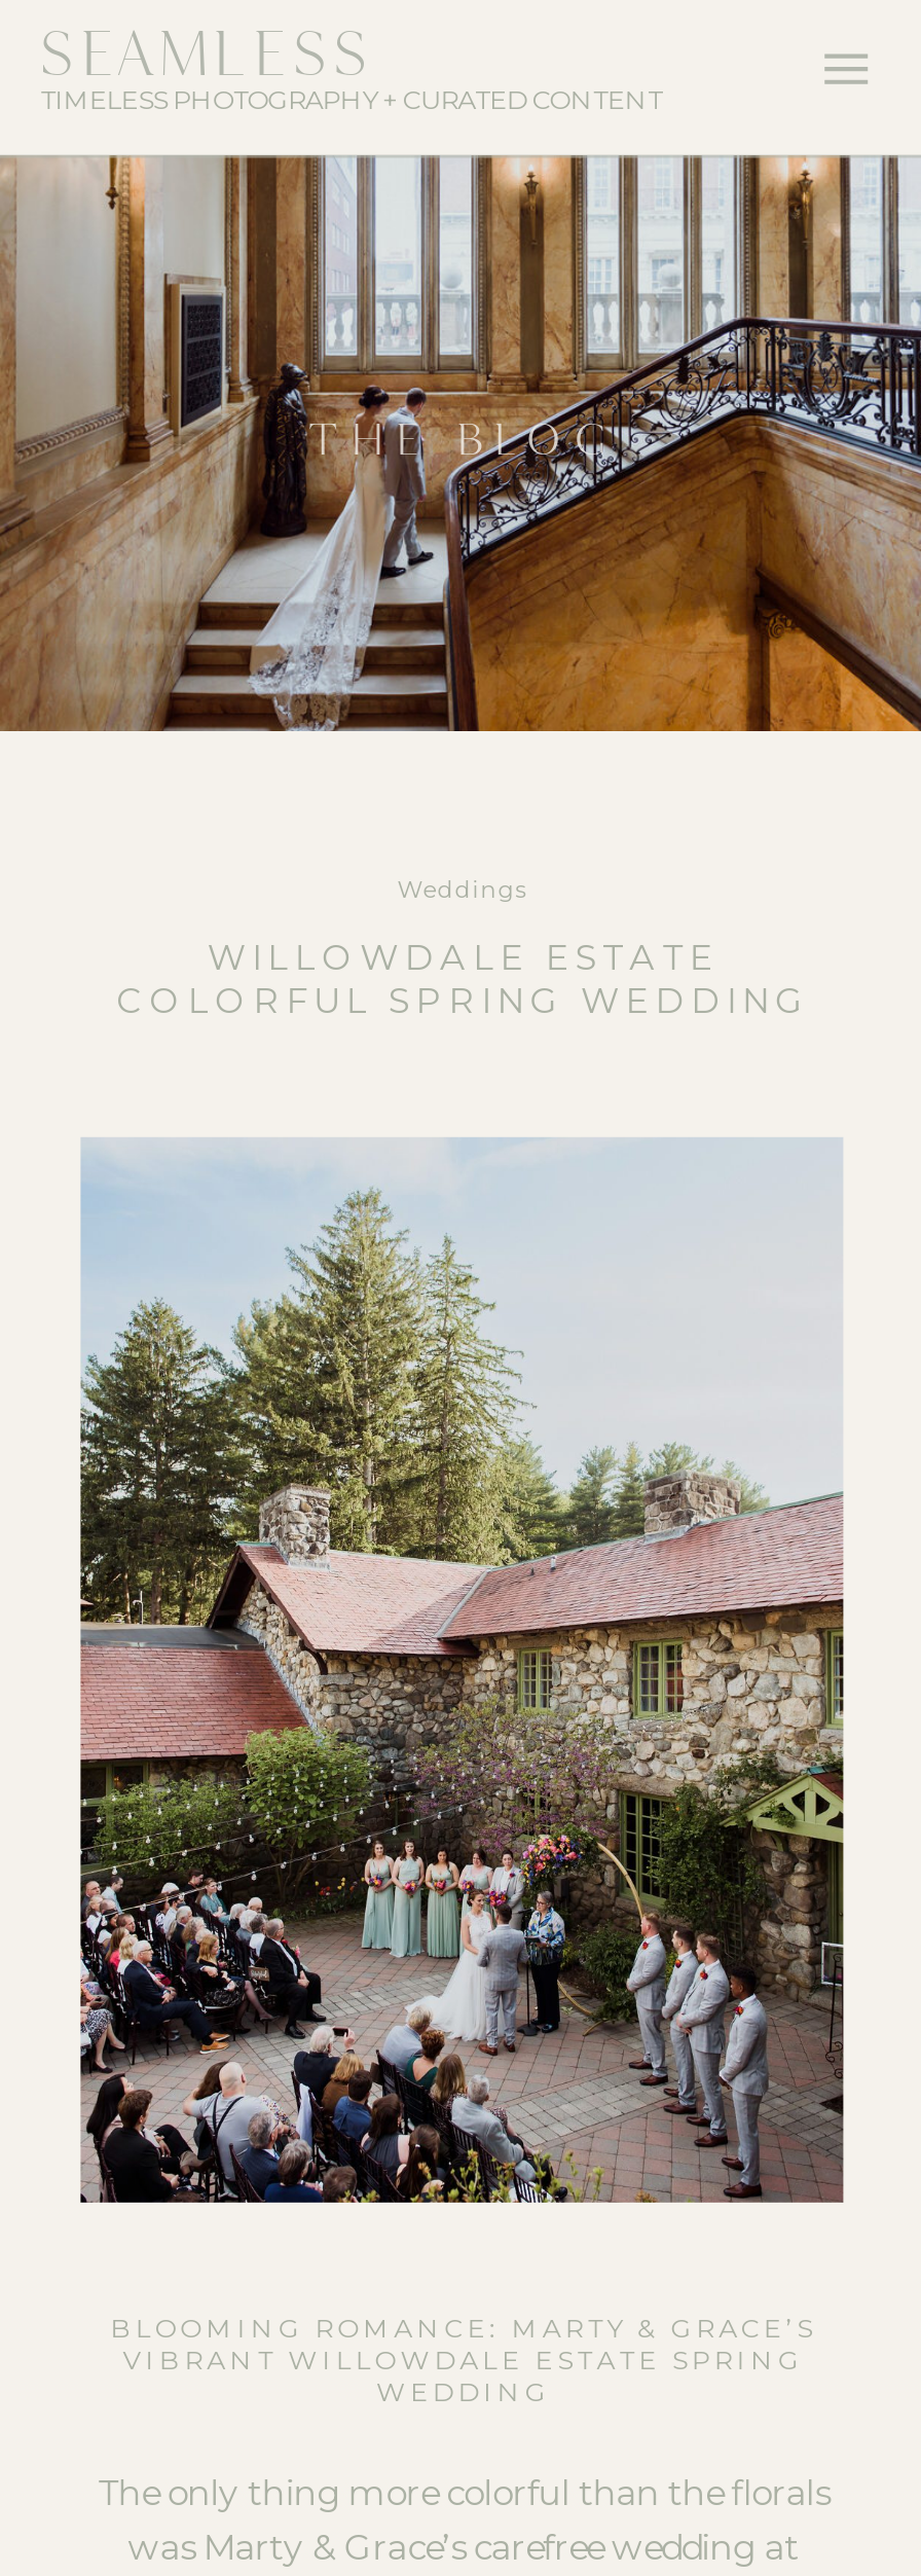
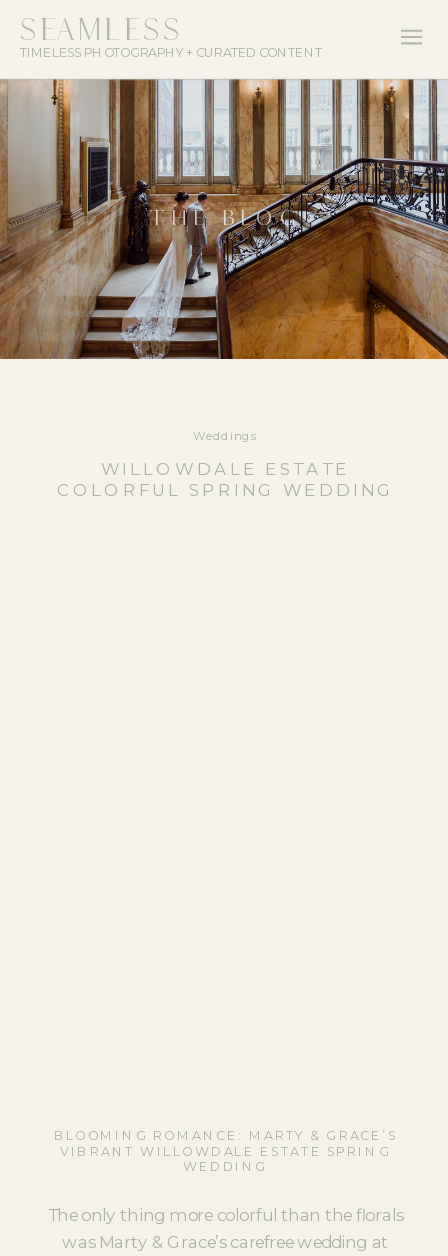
- [image]
